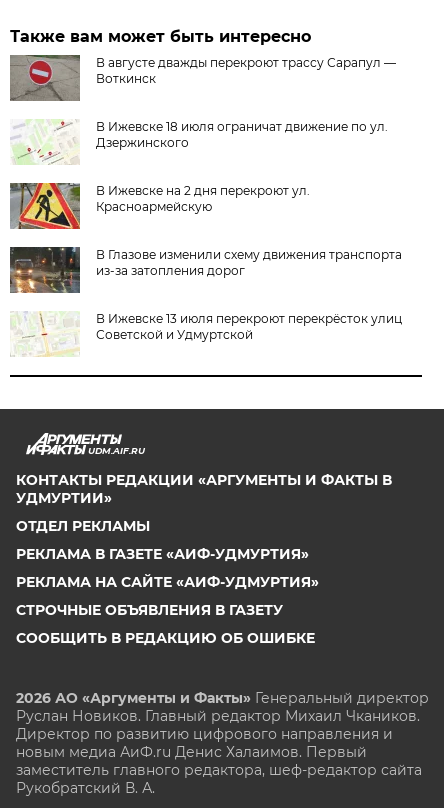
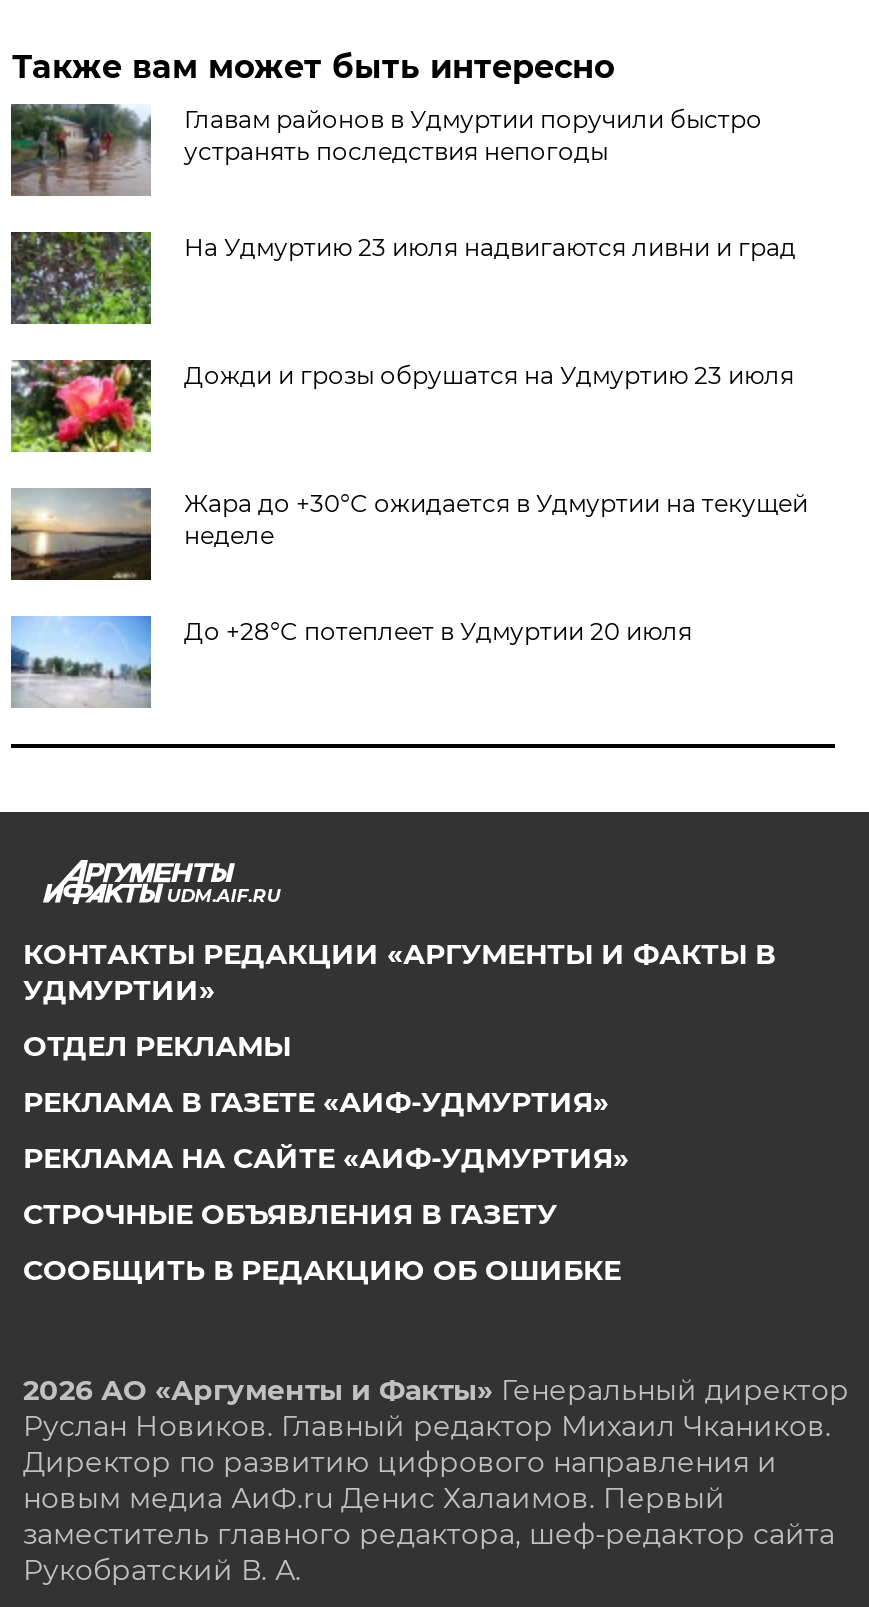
- [image]
- В августе дважды перекроют трассу Сарапул —
- Воткинск
+ [image]
+ Главам районов в Удмуртии поручили быстро
+ устранять последствия непогоды

- [image]
- В Ижевске 18 июля ограничат движение по ул.
- Дзержинского
+ [image]
+ На Удмуртию 23 июля надвигаются ливни и град

- [image]
- В Ижевске на 2 дня перекроют ул.
- Красноармейскую
+ [image]
+ Дожди и грозы обрушатся на Удмуртию 23 июля

- [image]
- В Глазове изменили схему движения транспорта
- из-за затопления дорог
+ [image]
+ Жара до +30°С ожидается в Удмуртии на текущей
+ неделе

- [image]
- В Ижевске 13 июля перекроют перекрёсток улиц
- Советской и Удмуртской
+ [image]
+ До +28°С потеплеет в Удмуртии 20 июля
